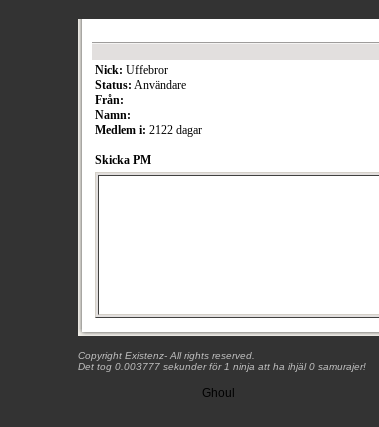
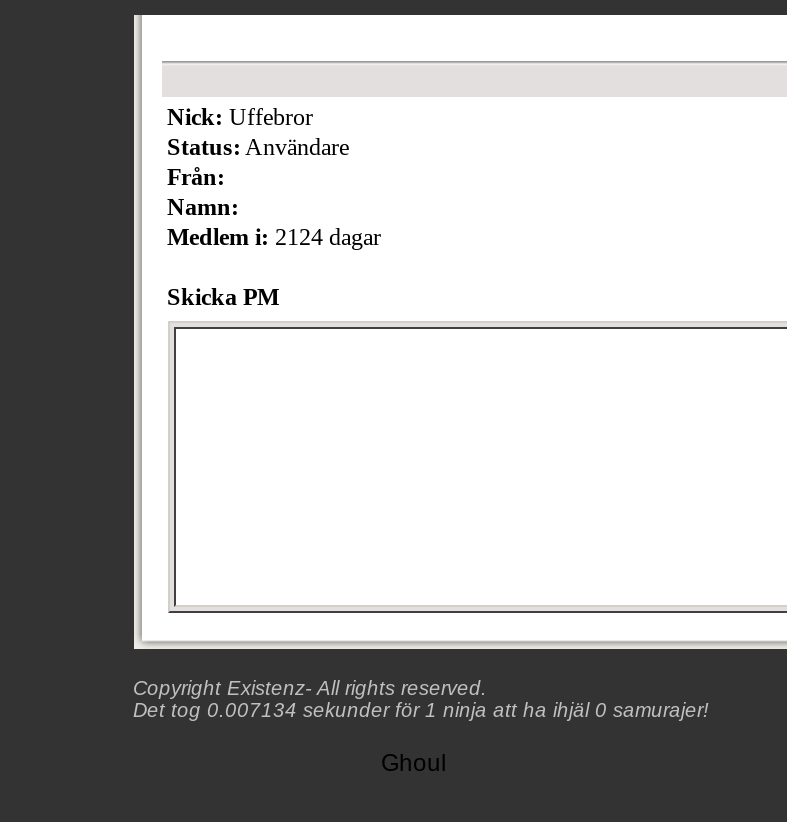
- Medlem i: 2122 dagar
+ Medlem i: 2124 dagar

- Det tog 0.003777 sekunder för 1 ninja att ha ihjäl 0 samurajer!
+ Det tog 0.007134 sekunder för 1 ninja att ha ihjäl 0 samurajer!
